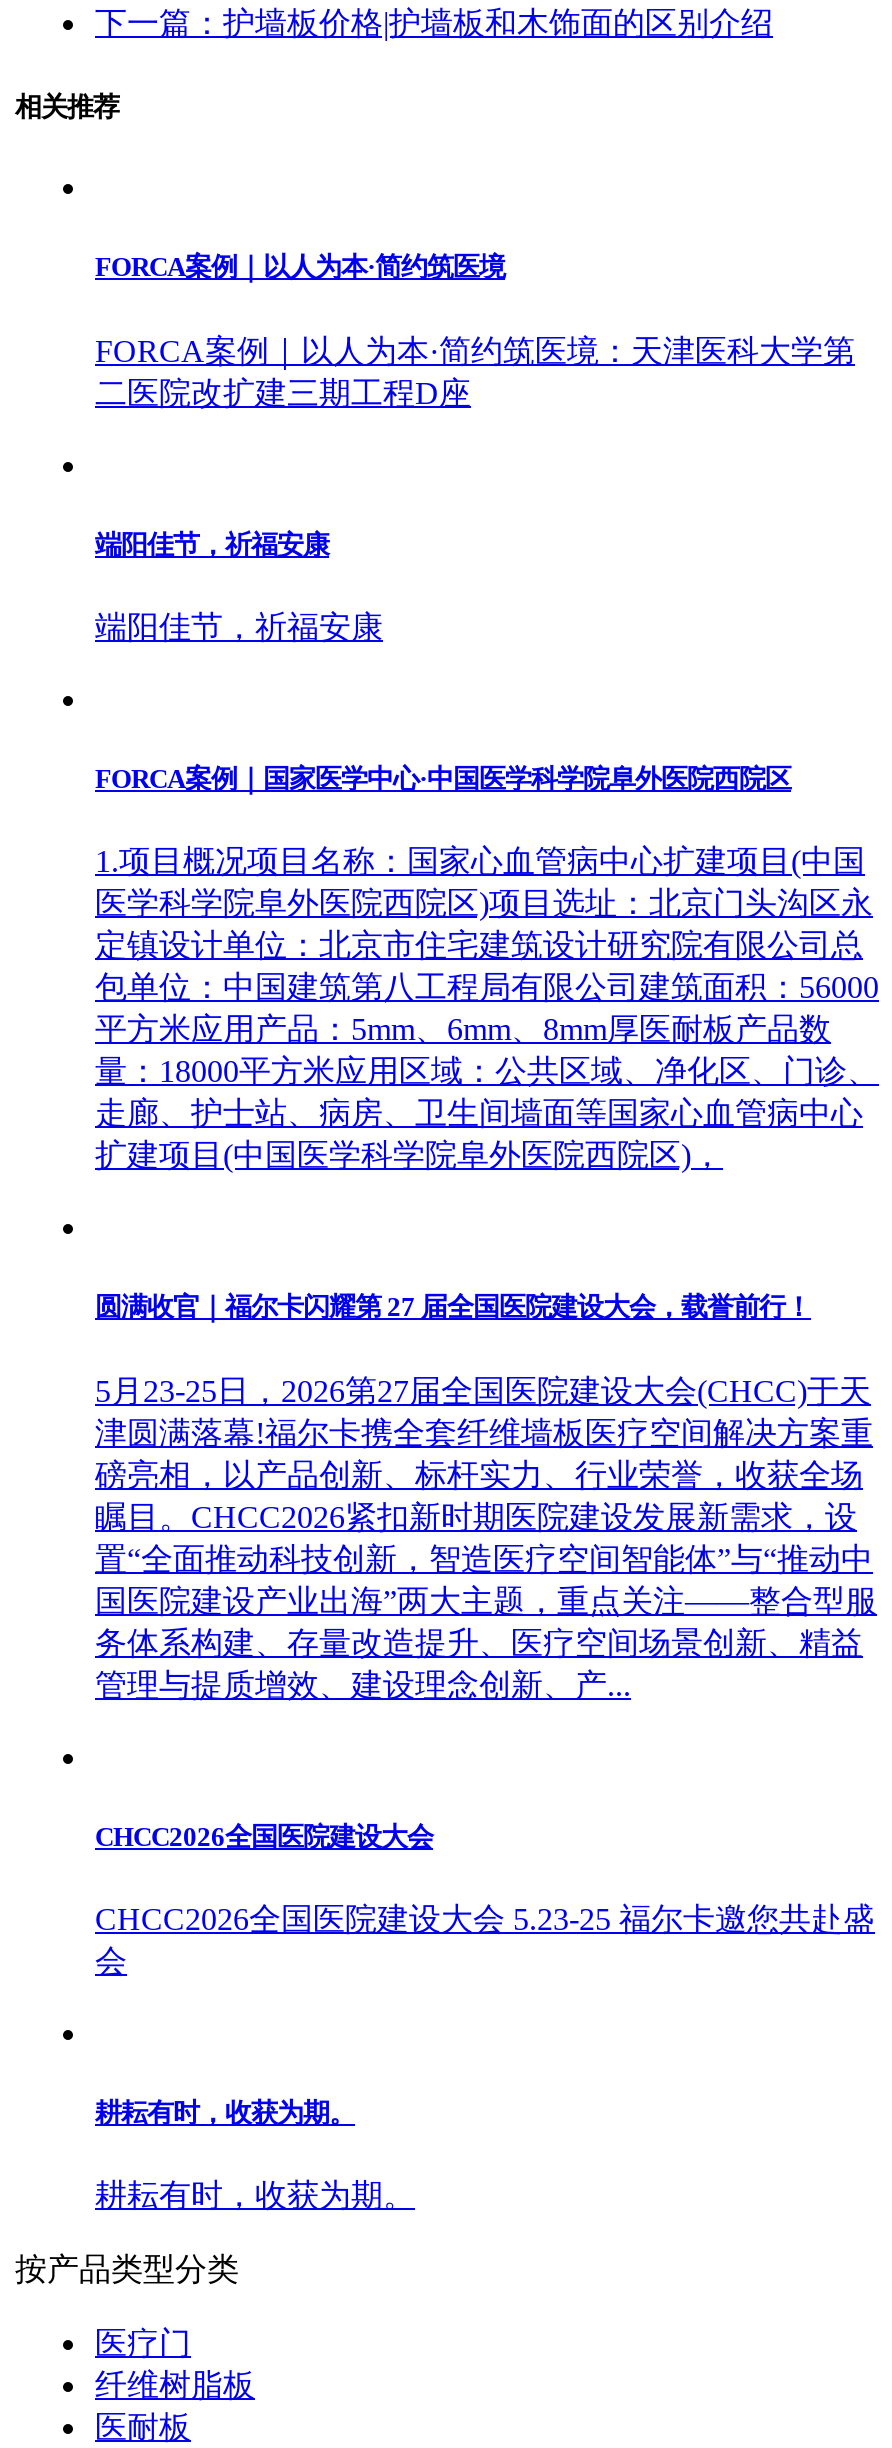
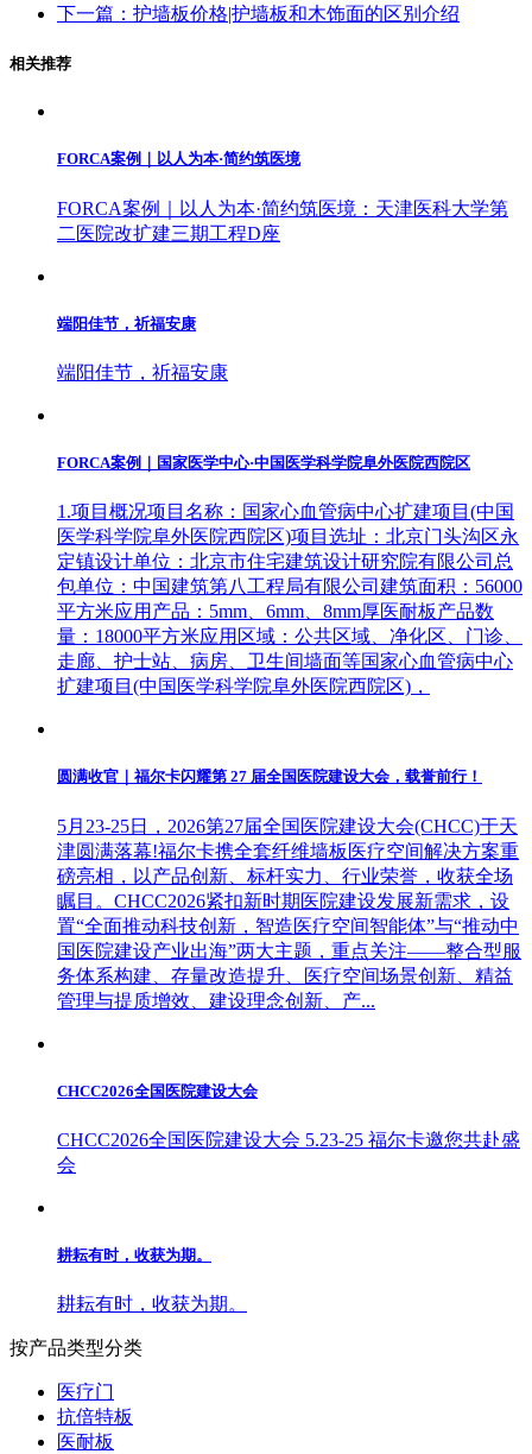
- 纤维树脂板
+ 抗倍特板
